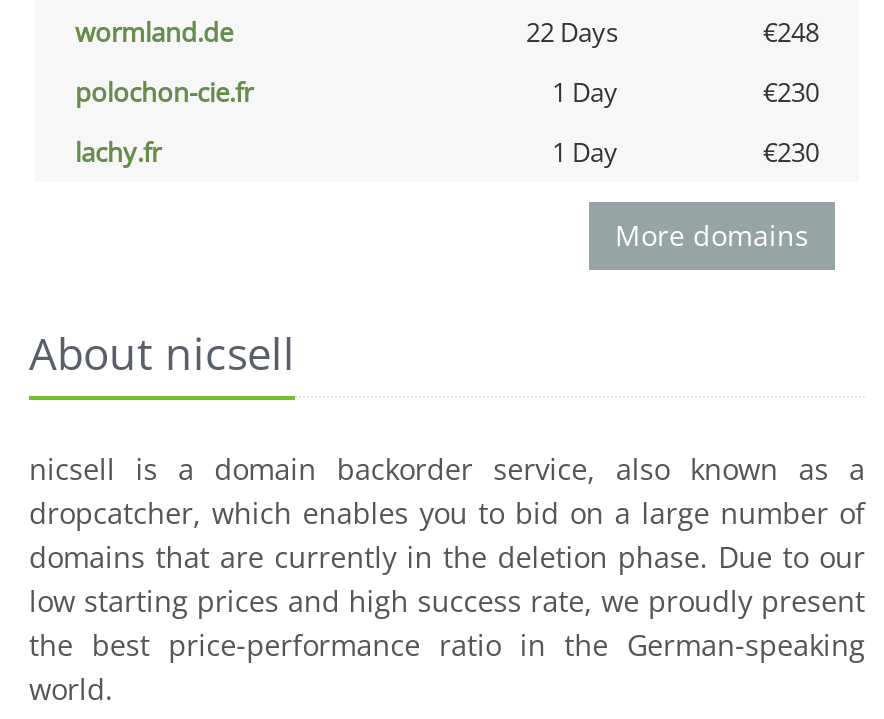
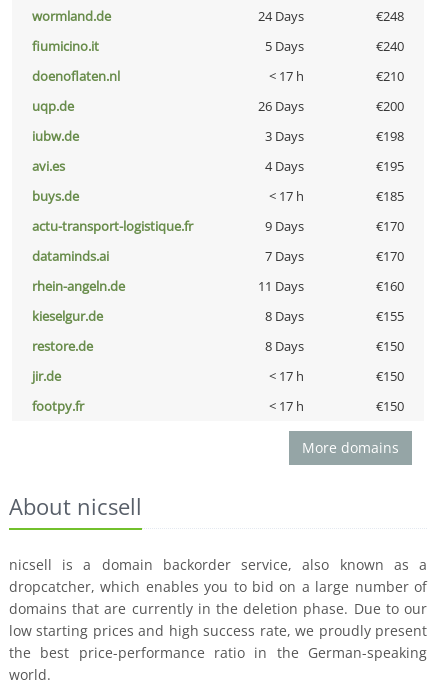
- 22 Days
+ 24 Days

- polochon-cie.fr
- 1 Day
- €230
- lachy.fr
- 1 Day
- €230
+ fiumicino.it
+ 5 Days
+ €240
+ doenoflaten.nl
+ < 17 h
+ €210
+ uqp.de
+ 26 Days
+ €200
+ iubw.de
+ 3 Days
+ €198
+ avi.es
+ 4 Days
+ €195
+ buys.de
+ < 17 h
+ €185
+ actu-transport-logistique.fr
+ 9 Days
+ €170
+ dataminds.ai
+ 7 Days
+ €170
+ rhein-angeln.de
+ 11 Days
+ €160
+ kieselgur.de
+ 8 Days
+ €155
+ restore.de
+ 8 Days
+ €150
+ jir.de
+ < 17 h
+ €150
+ footpy.fr
+ < 17 h
+ €150
